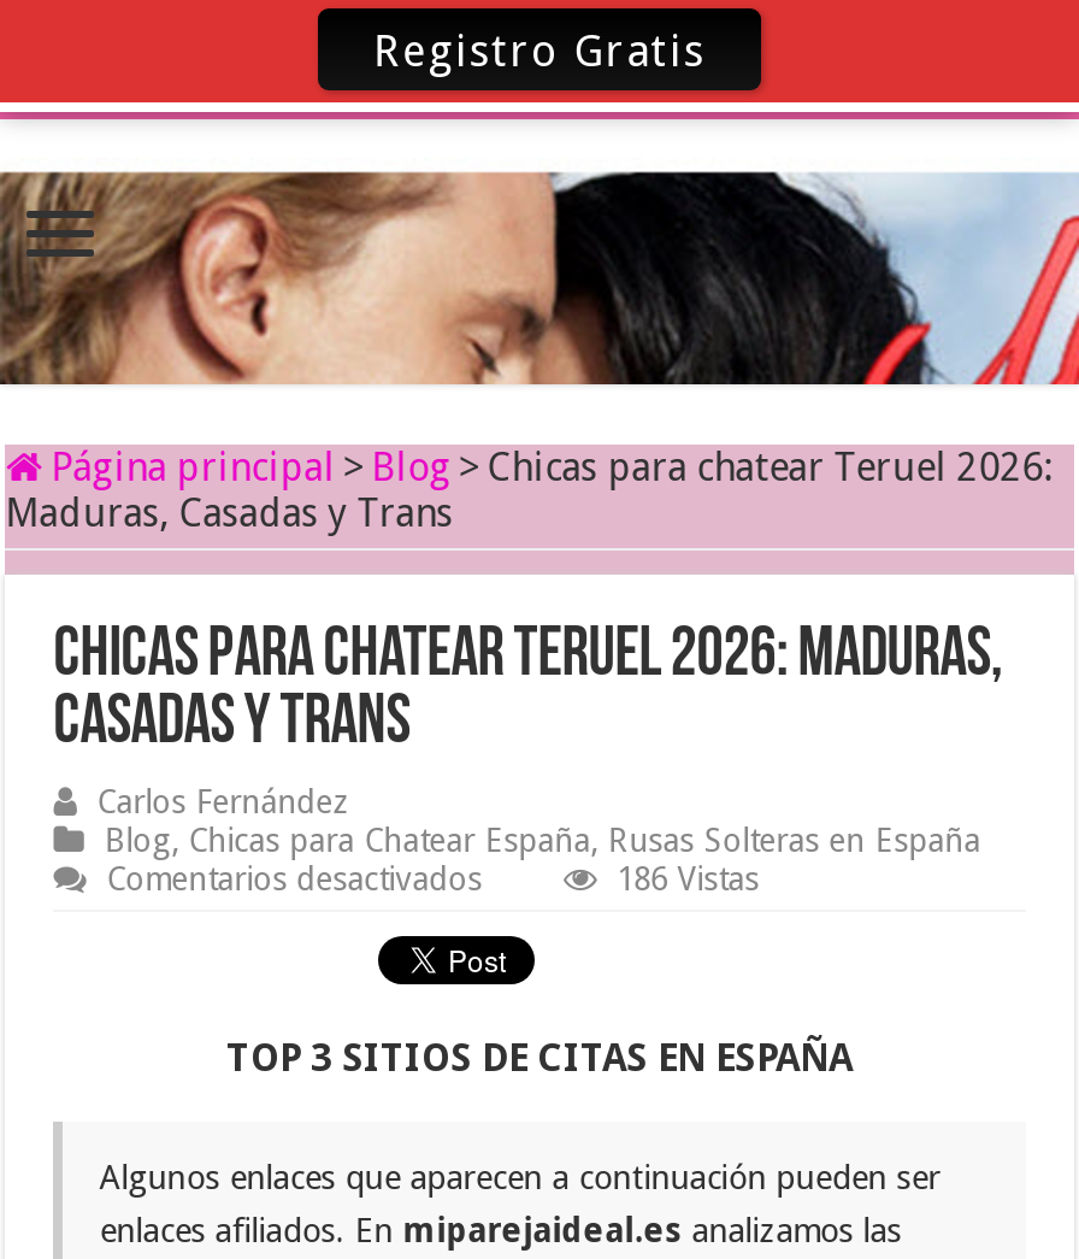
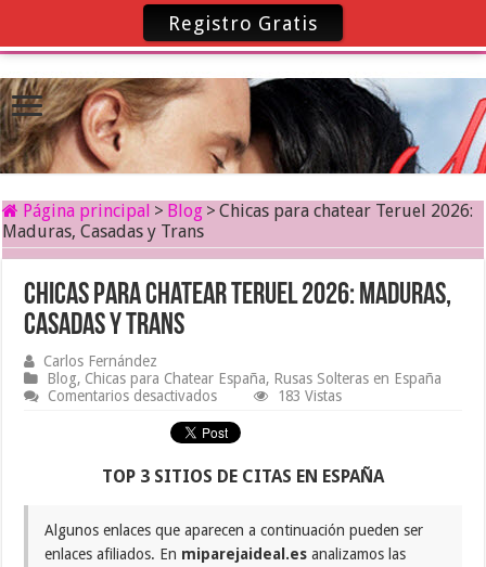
- 186 Vistas
+ 183 Vistas
